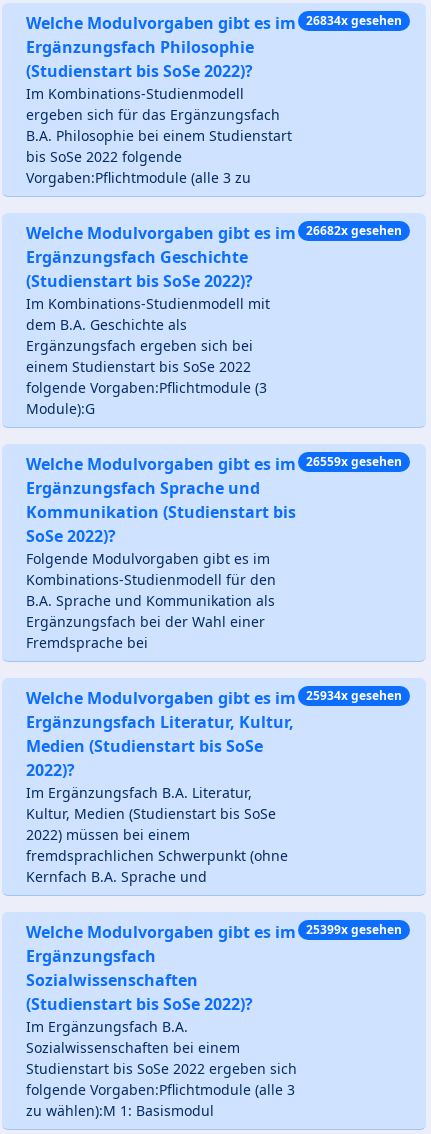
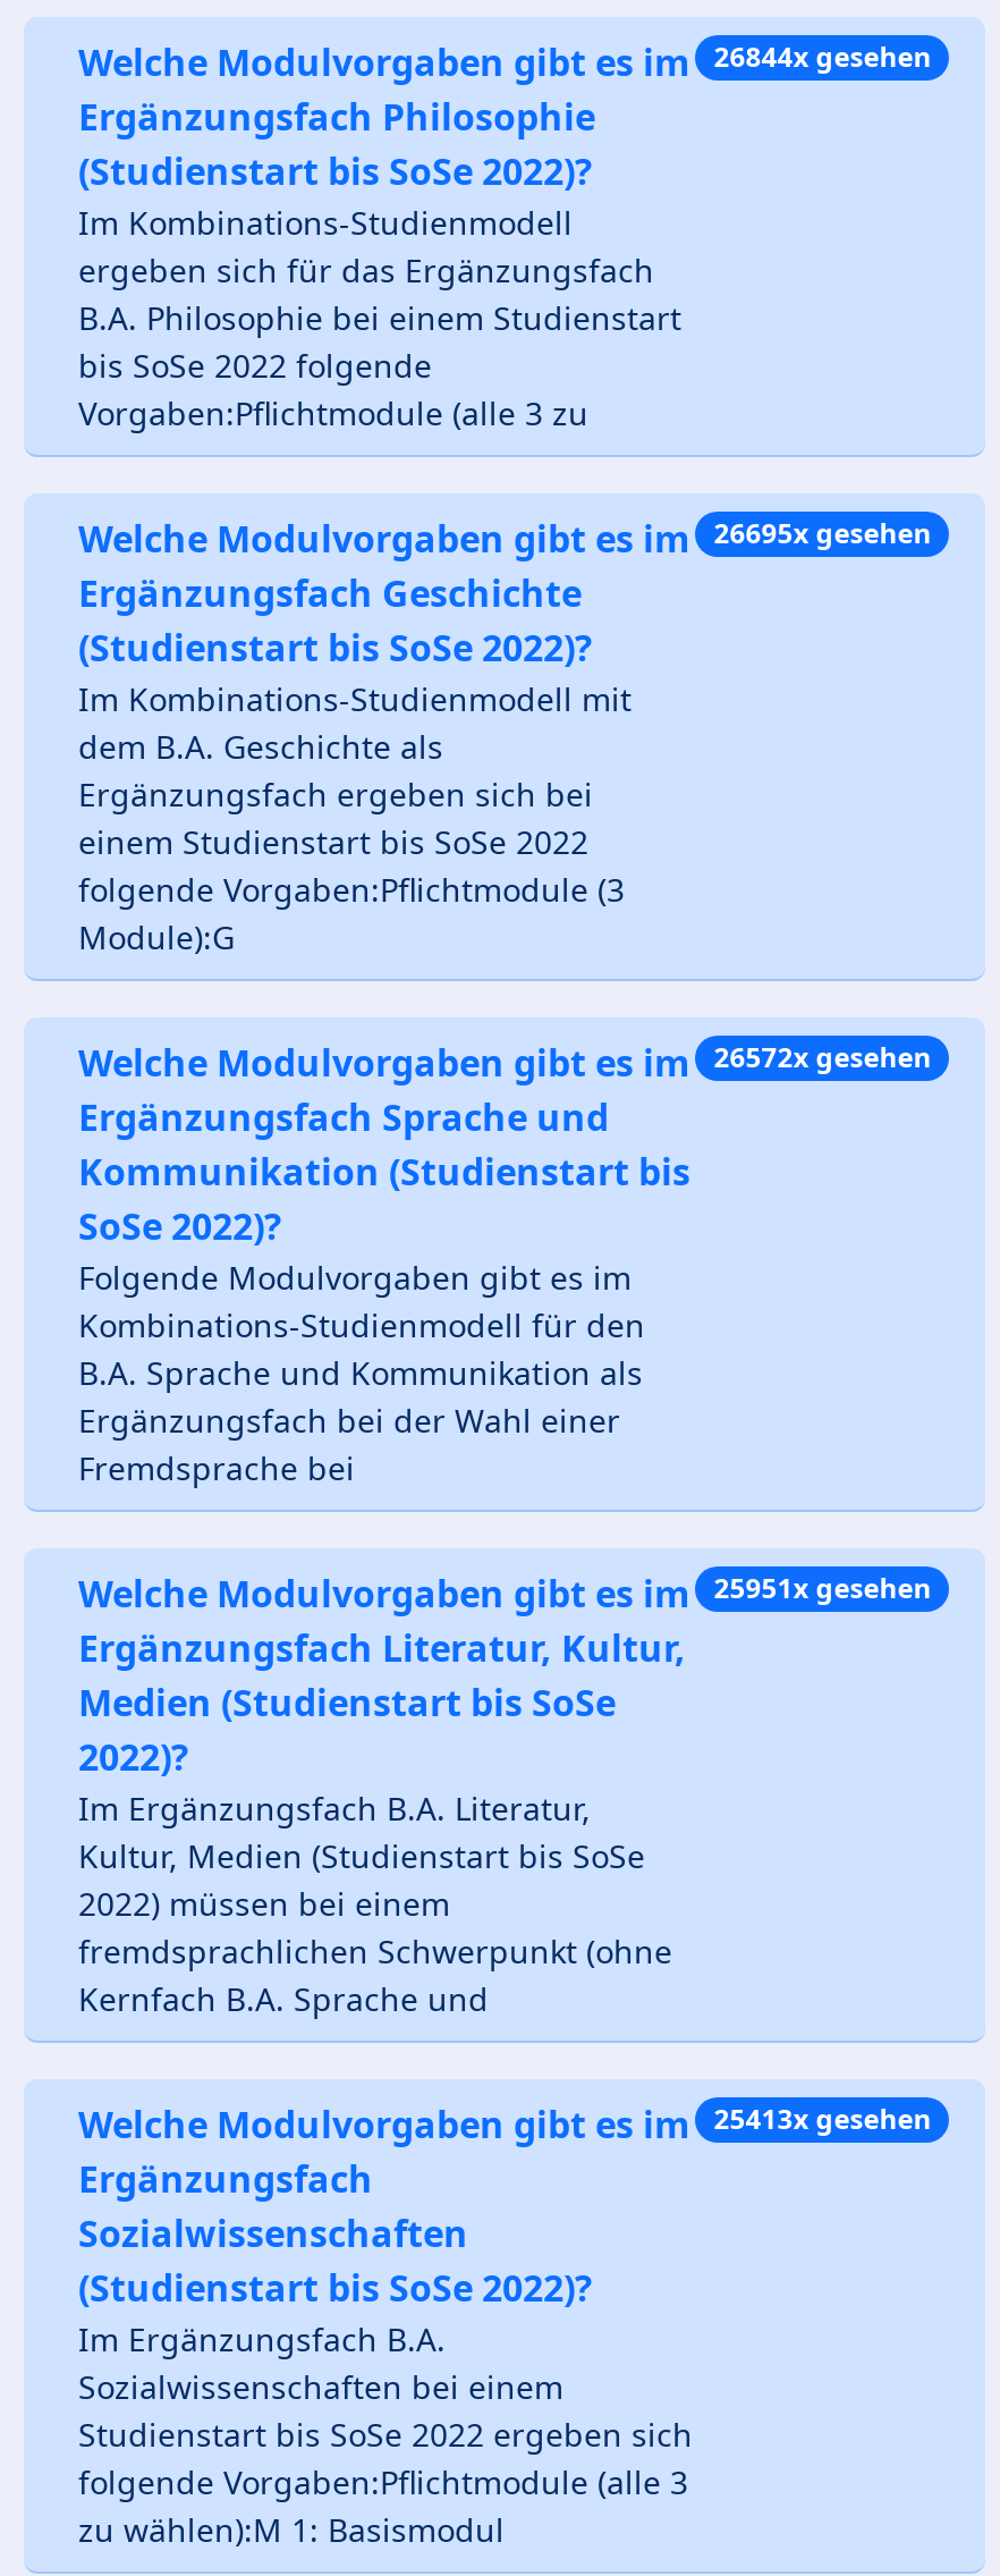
- Welche Modulvorgaben gibt es im 26834x gesehen
+ Welche Modulvorgaben gibt es im 26844x gesehen

- Welche Modulvorgaben gibt es im 26682x gesehen
+ Welche Modulvorgaben gibt es im 26695x gesehen

- Welche Modulvorgaben gibt es im 26559x gesehen
+ Welche Modulvorgaben gibt es im 26572x gesehen

- Welche Modulvorgaben gibt es im 25934x gesehen
+ Welche Modulvorgaben gibt es im 25951x gesehen

- Welche Modulvorgaben gibt es im 25399x gesehen
+ Welche Modulvorgaben gibt es im 25413x gesehen
